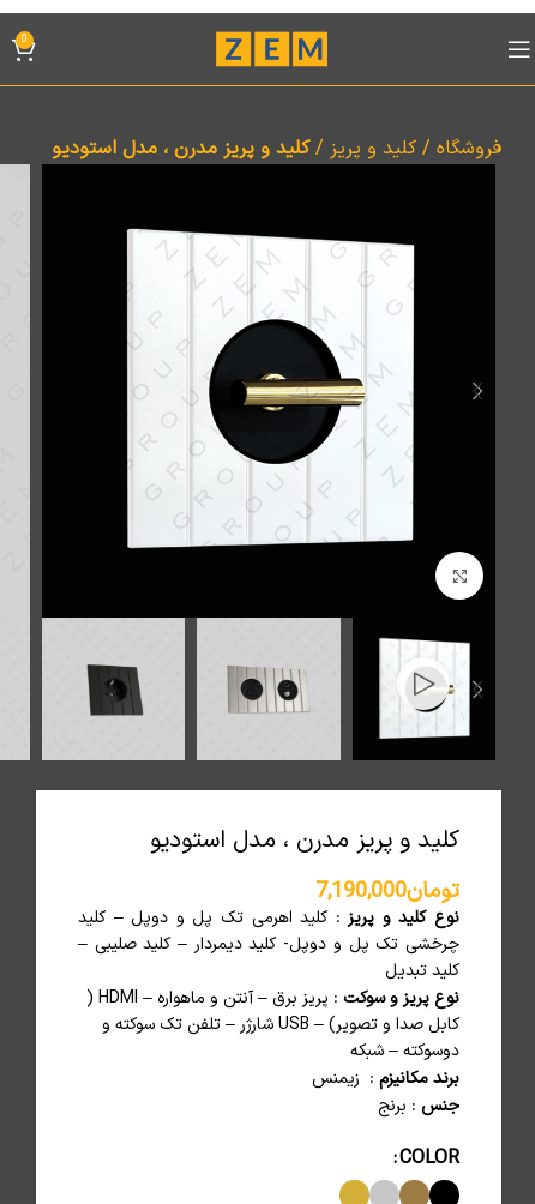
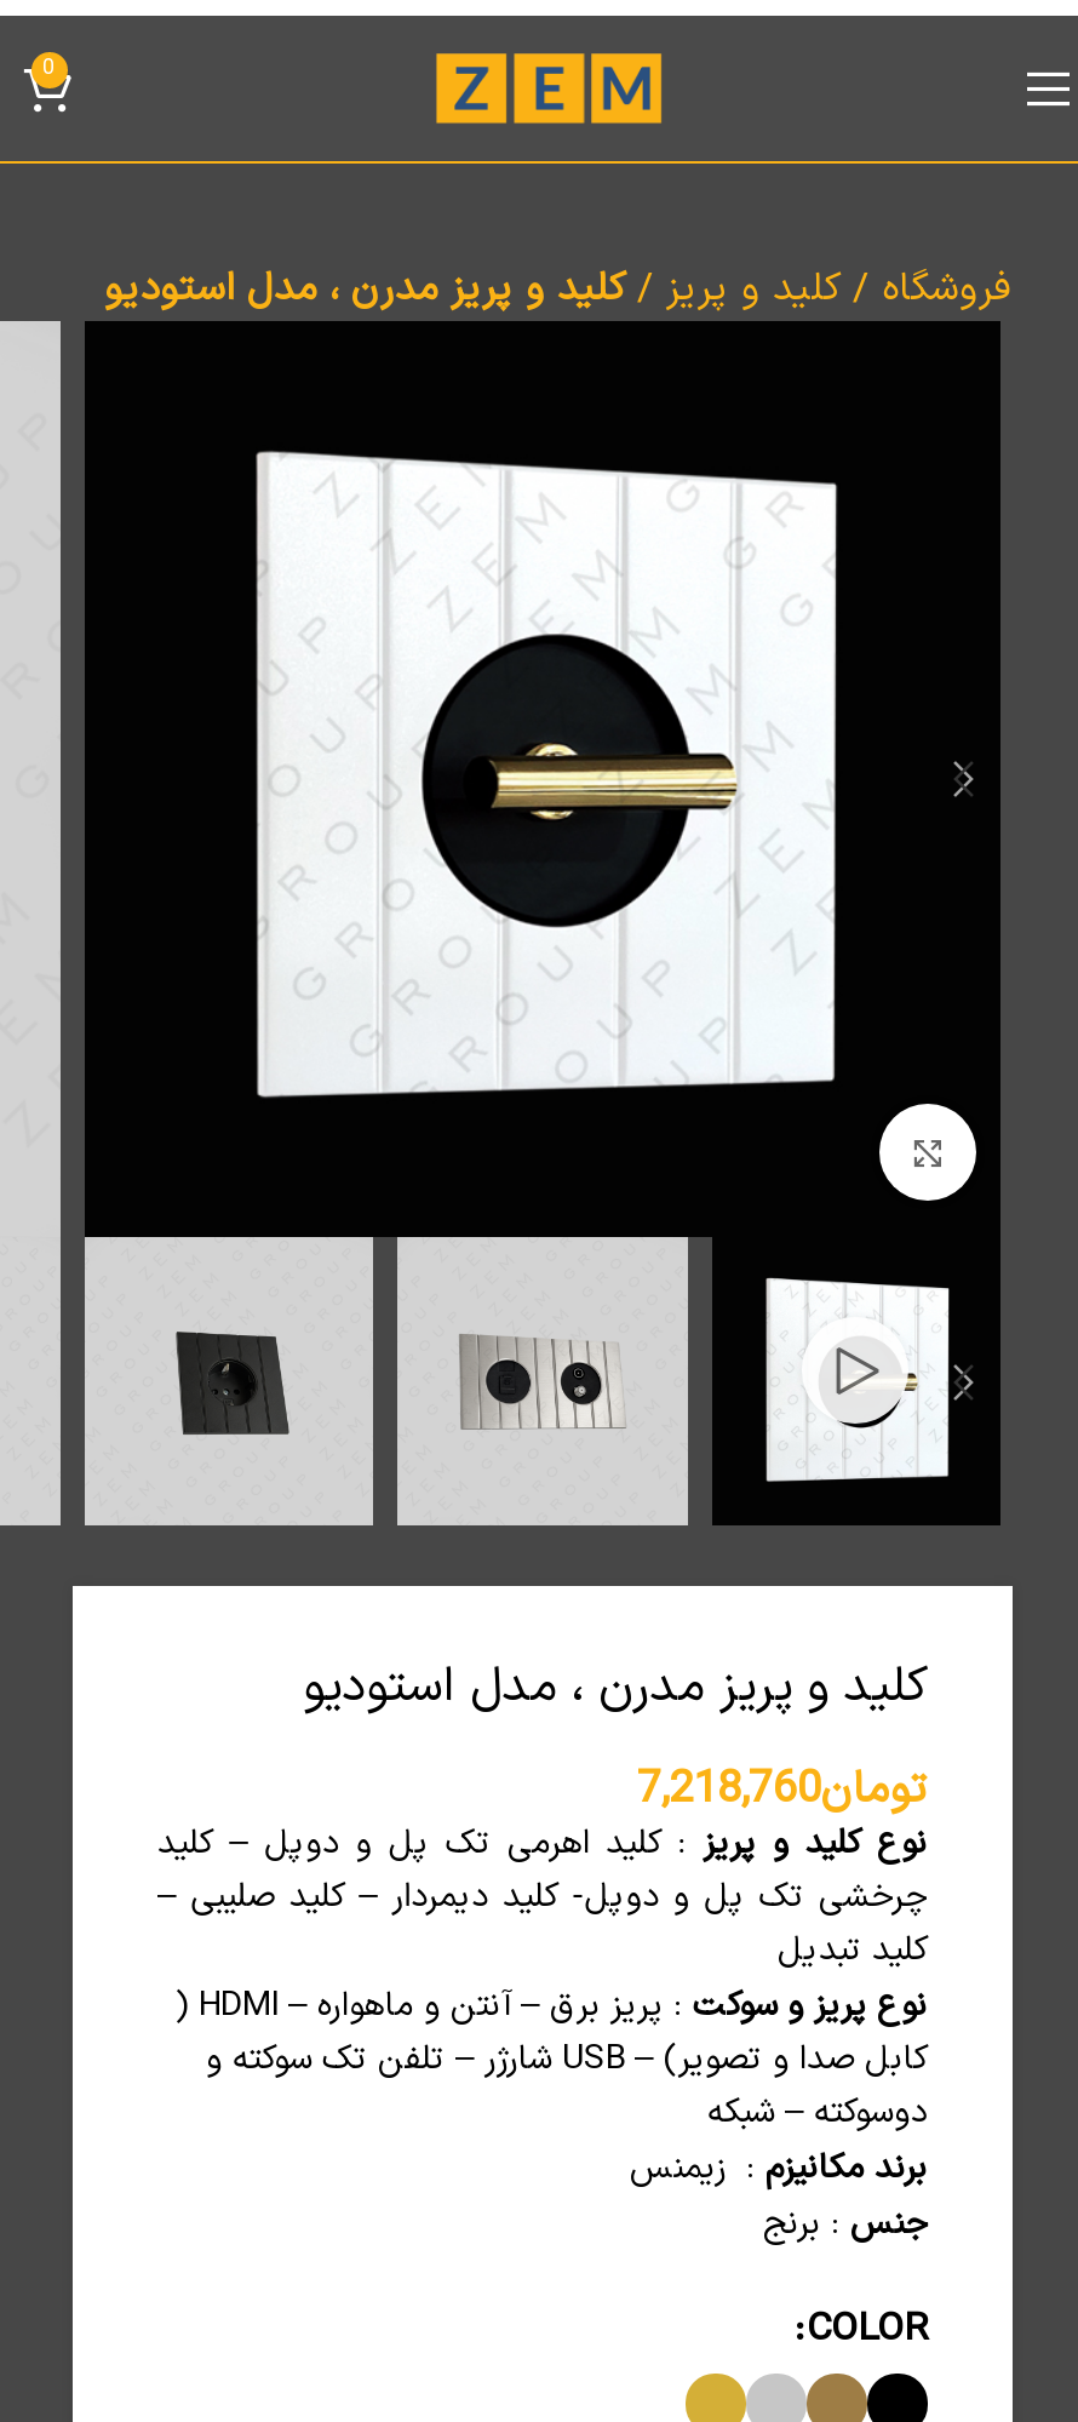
- تومان7,190,000
+ تومان7,218,760
